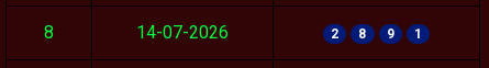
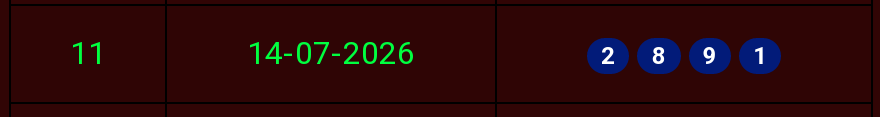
- 8
+ 11
